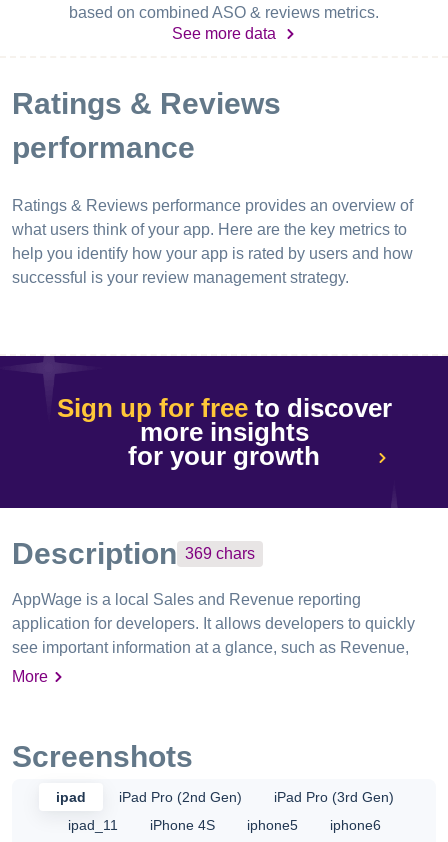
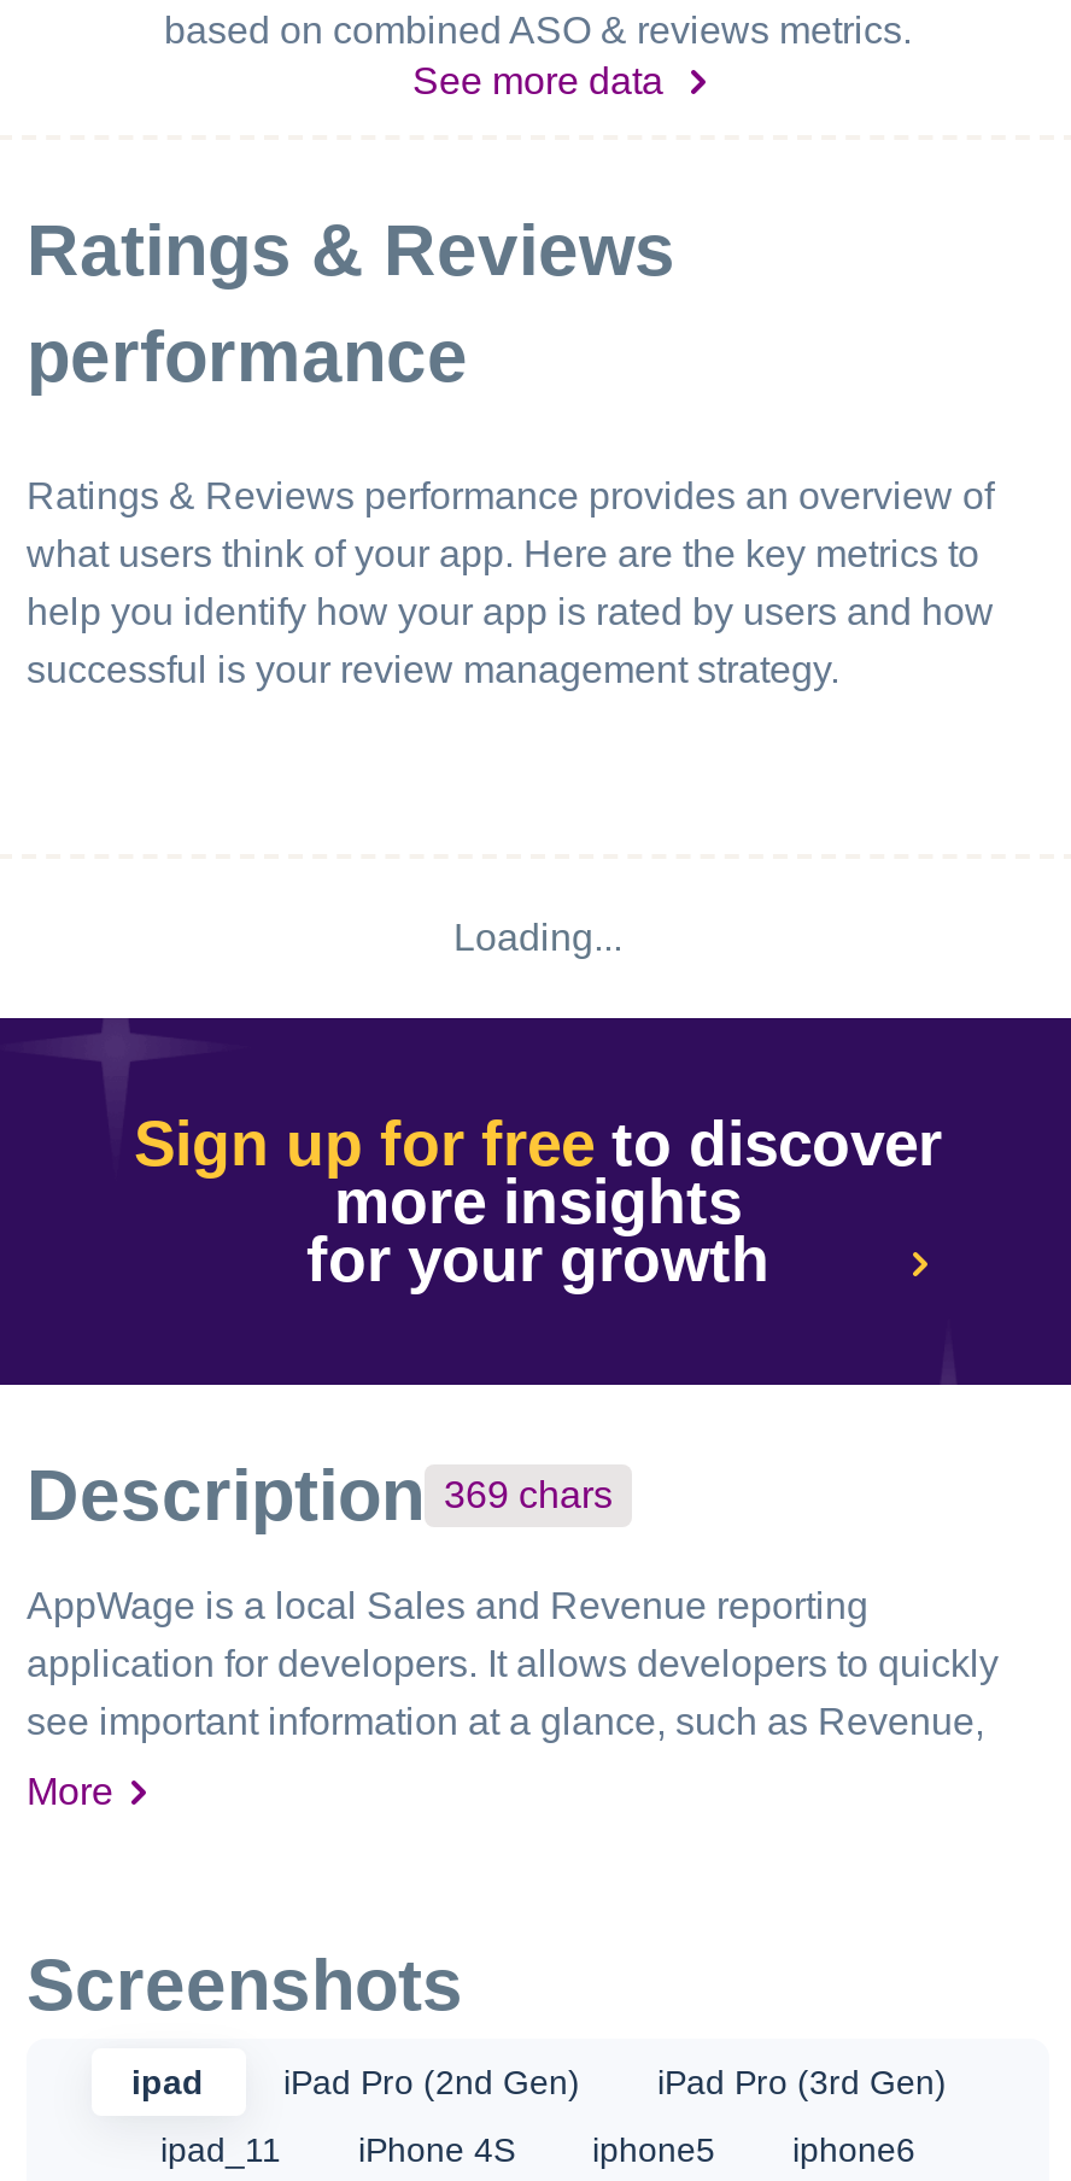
+ Loading...
